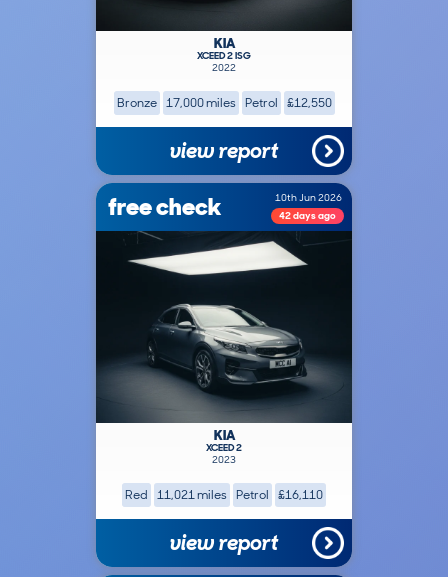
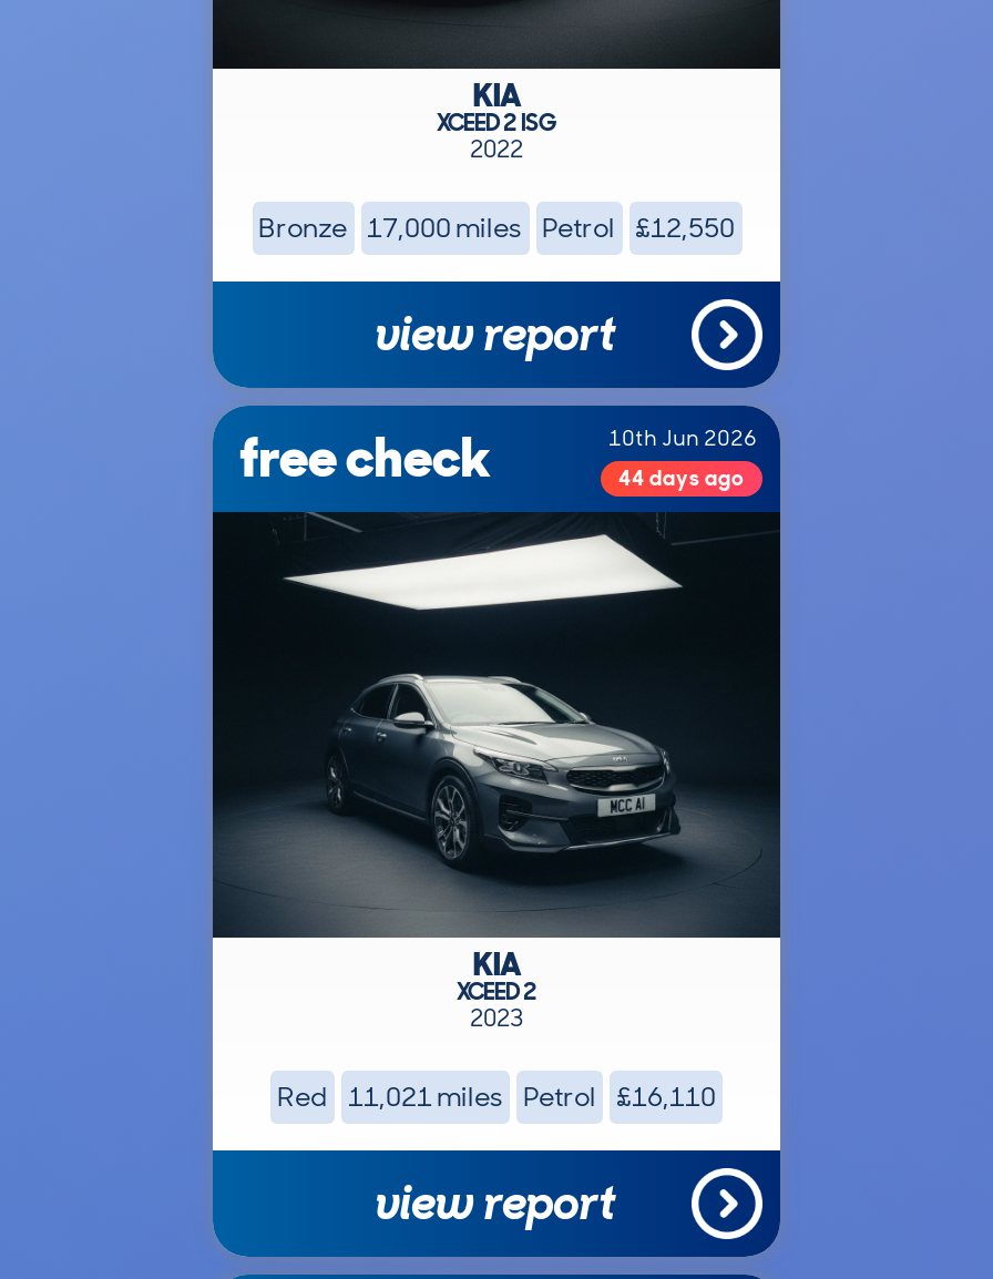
- 42 days ago
+ 44 days ago
